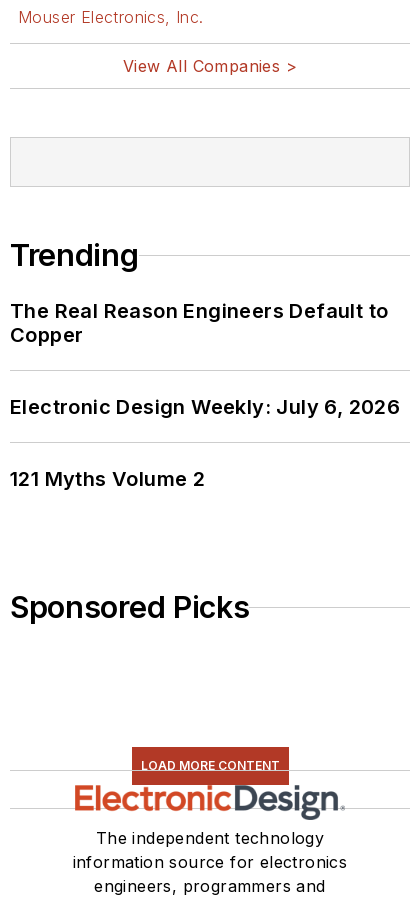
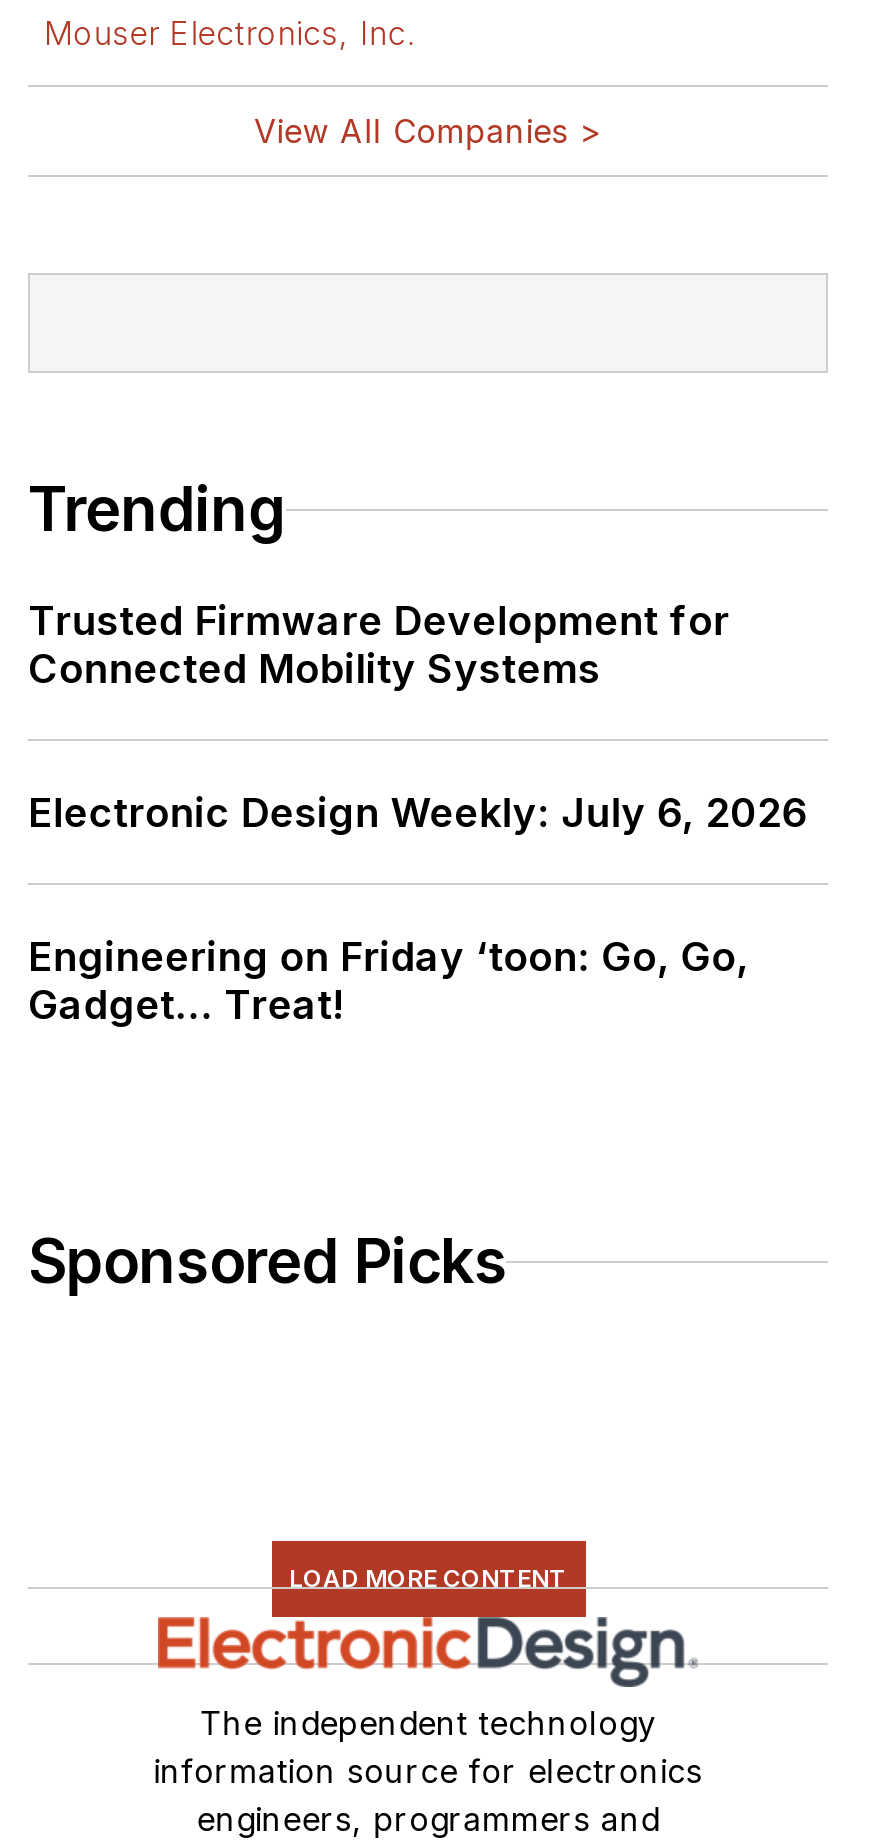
- The Real Reason Engineers Default to
- Copper
+ Trusted Firmware Development for
+ Connected Mobility Systems

- 121 Myths Volume 2
+ Engineering on Friday ‘toon: Go, Go,
+ Gadget... Treat!
